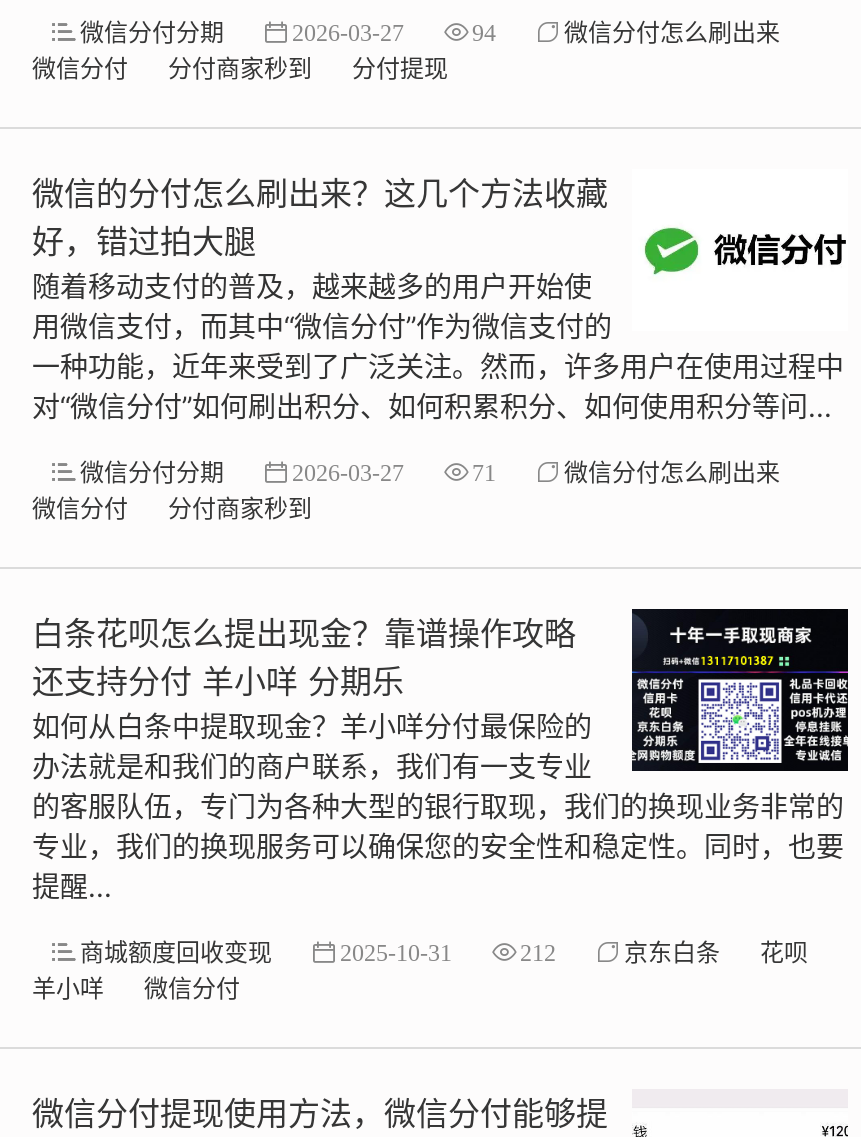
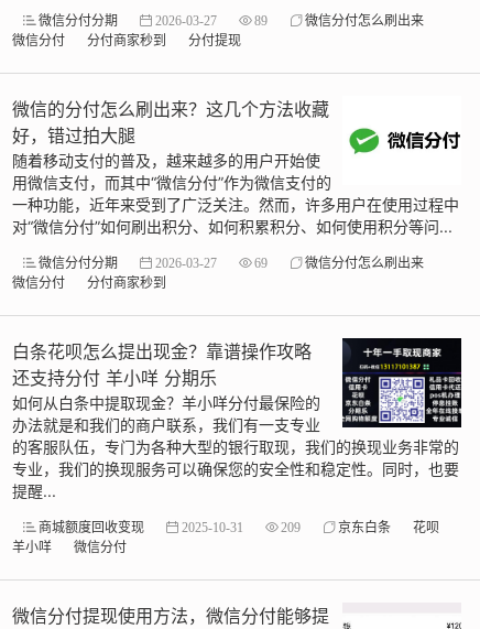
- 94
+ 89

- 71
+ 69

- 212
+ 209
